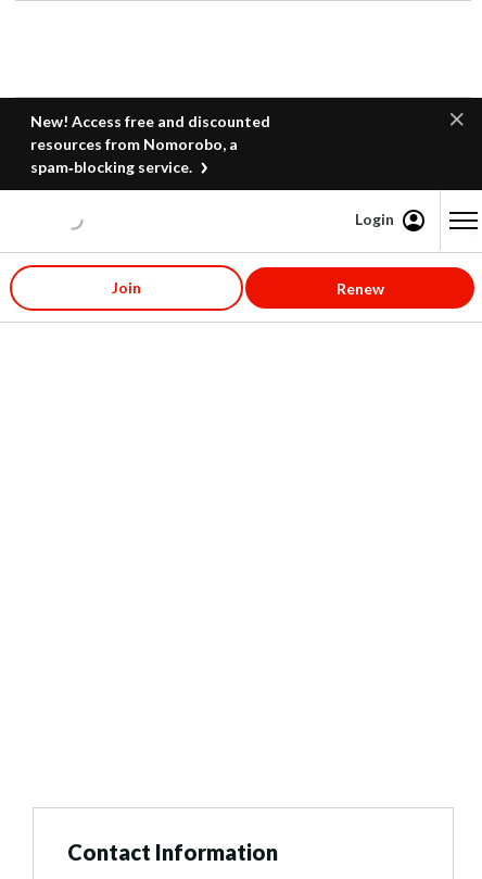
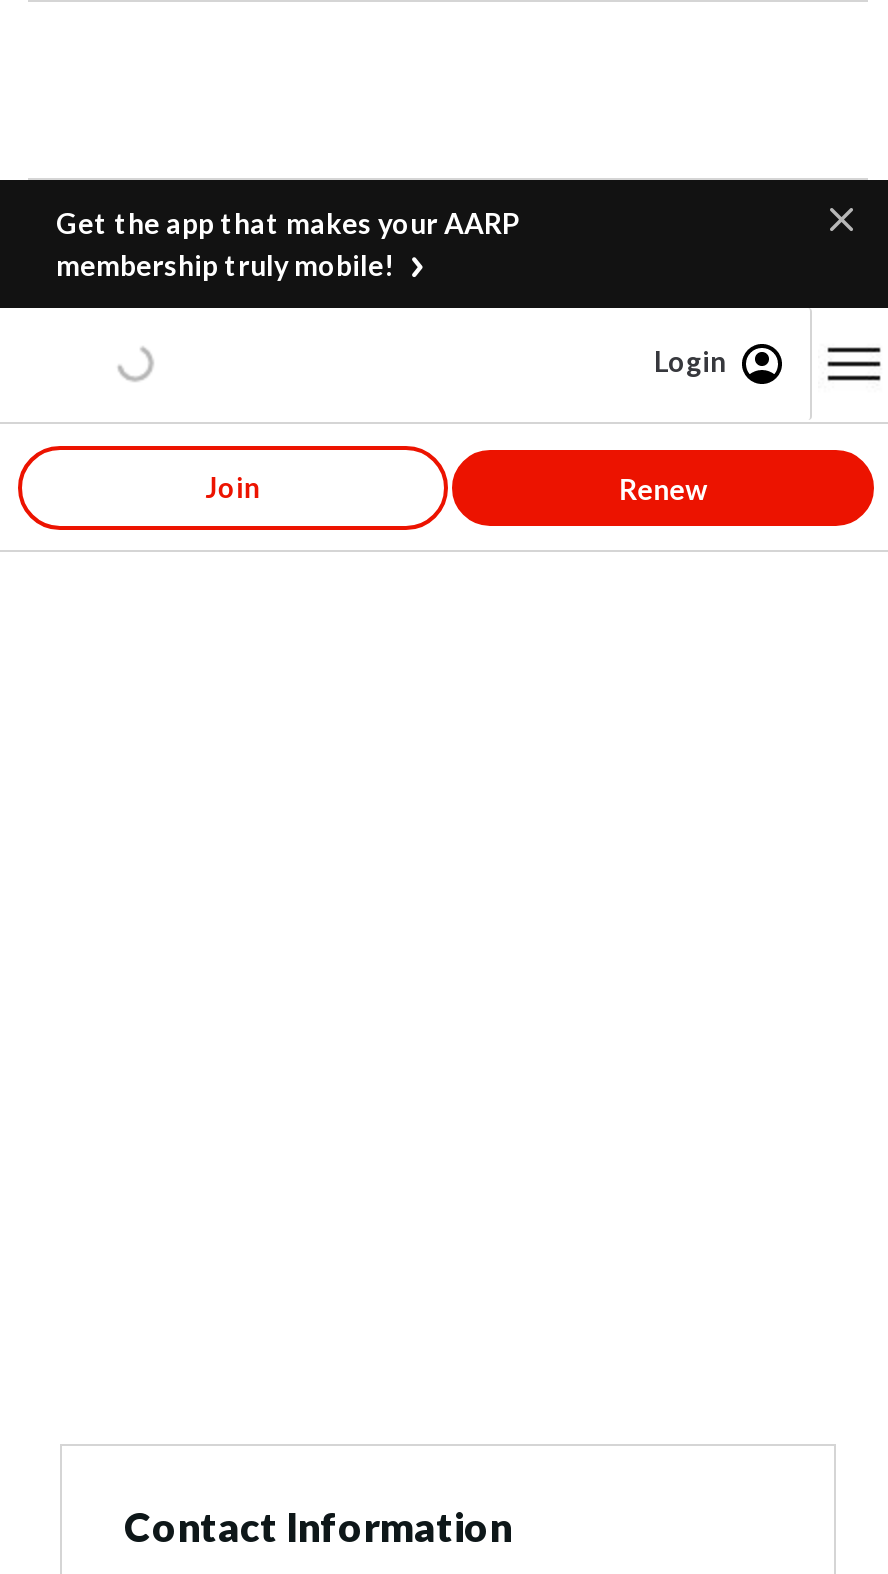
- New! Access free and discounted
- resources from Nomorobo, a
- spam‑blocking service.
+ Get the app that makes your AARP
+ membership truly mobile!
